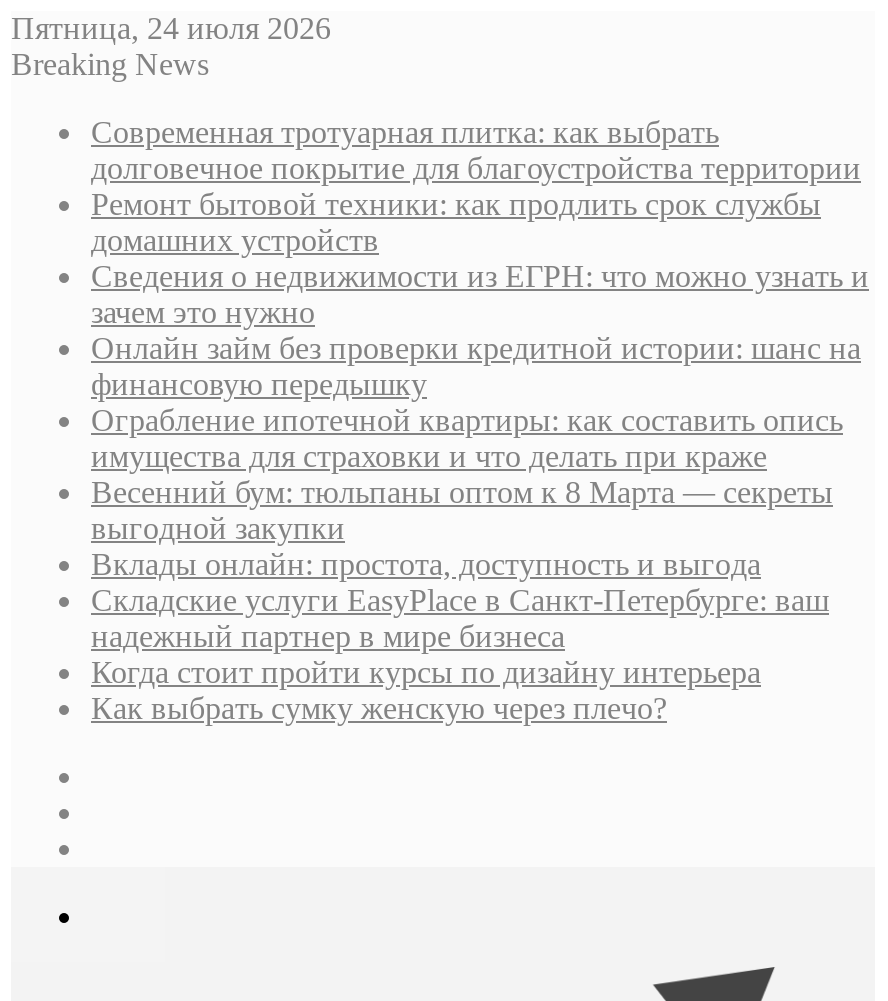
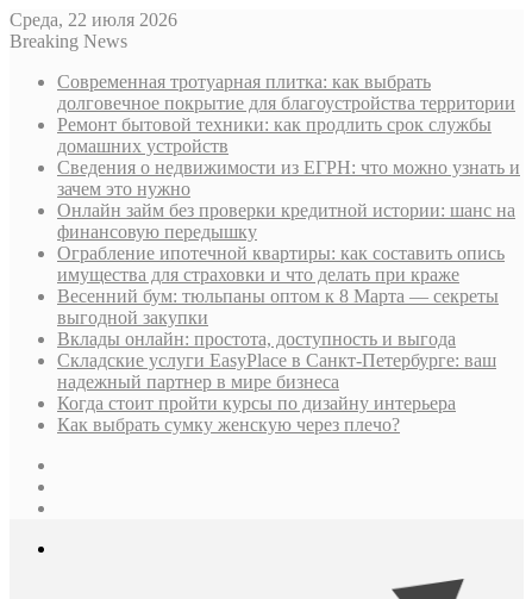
- Пятница, 24 июля 2026
+ Среда, 22 июля 2026
